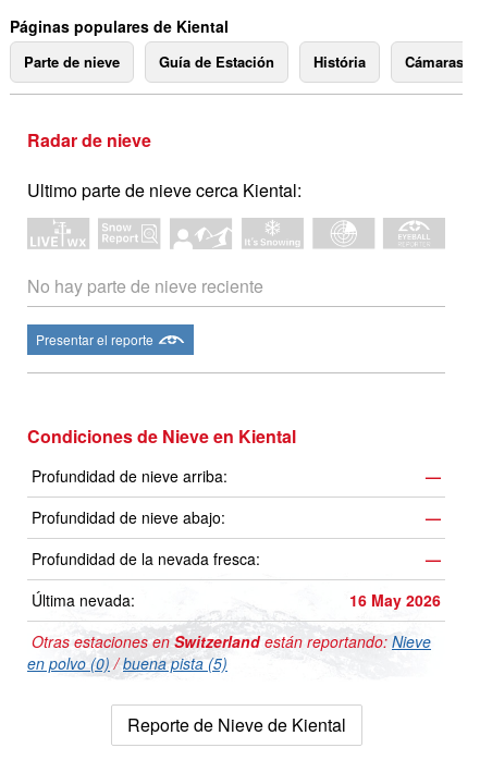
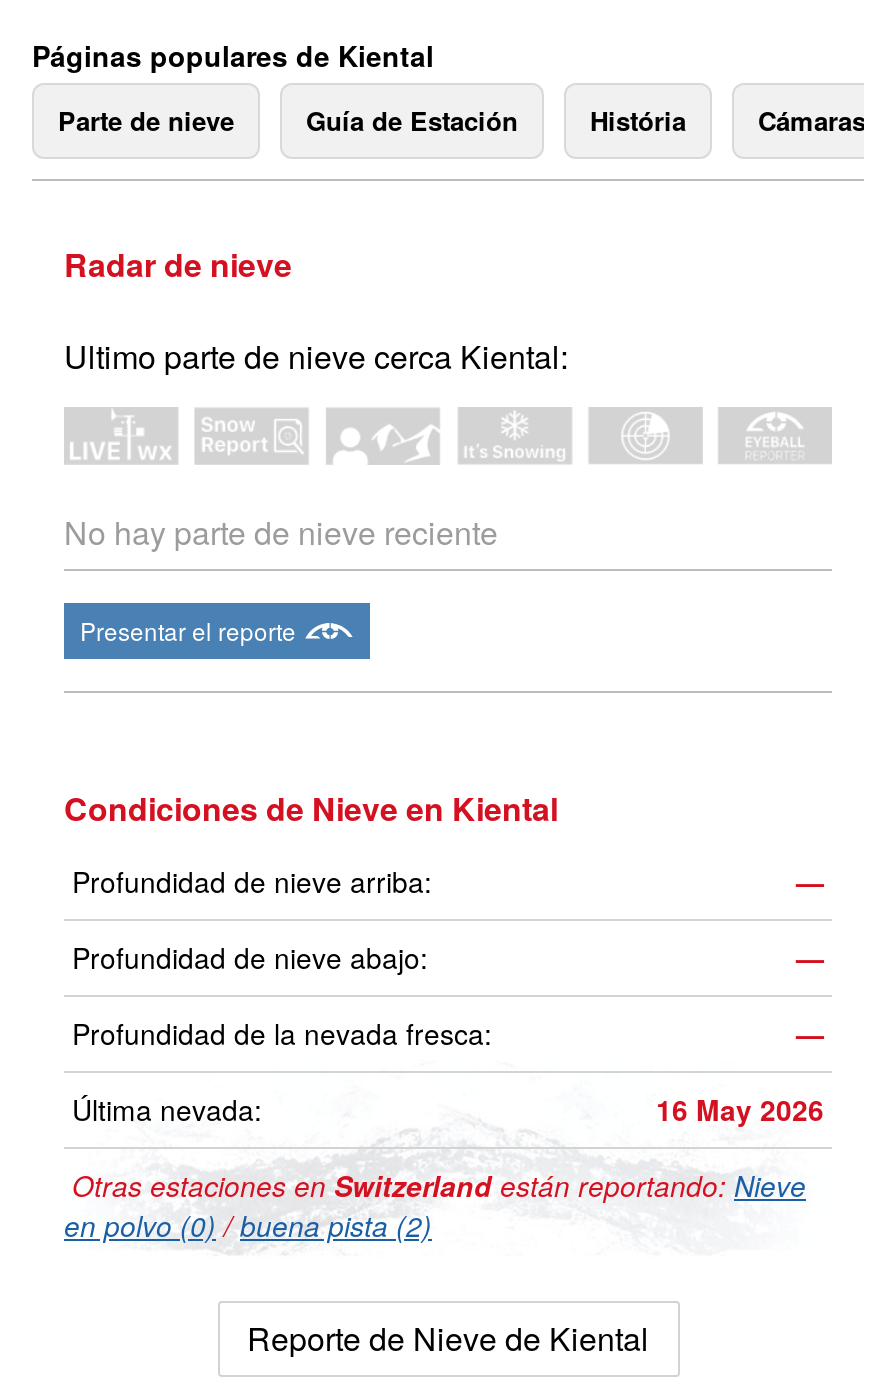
- en polvo (0) /buena pista (5)
+ en polvo (0) /buena pista (2)
